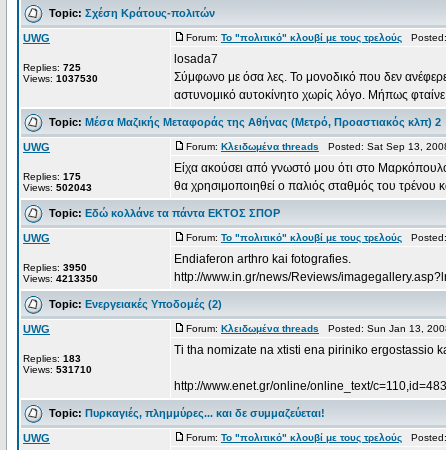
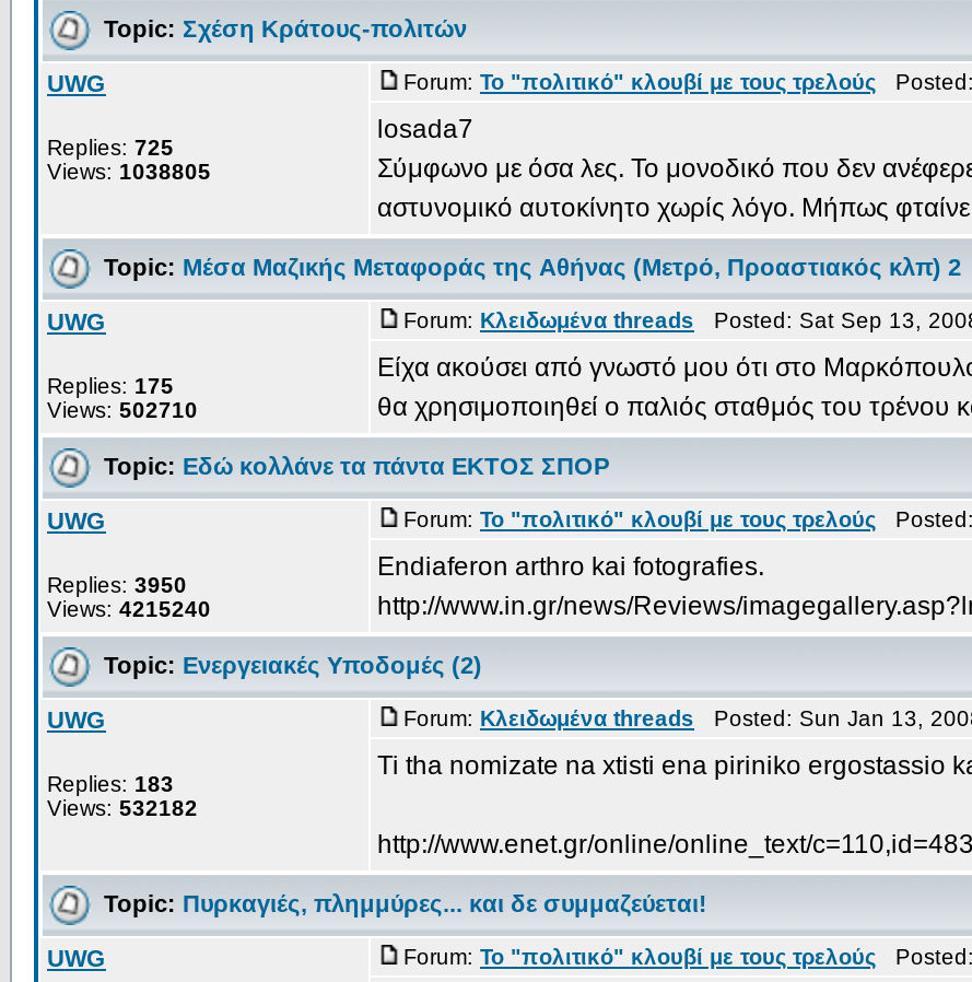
- Views: 1037530
+ Views: 1038805

- Views: 502043
+ Views: 502710

- Views: 4213350
+ Views: 4215240

- Views: 531710
+ Views: 532182
